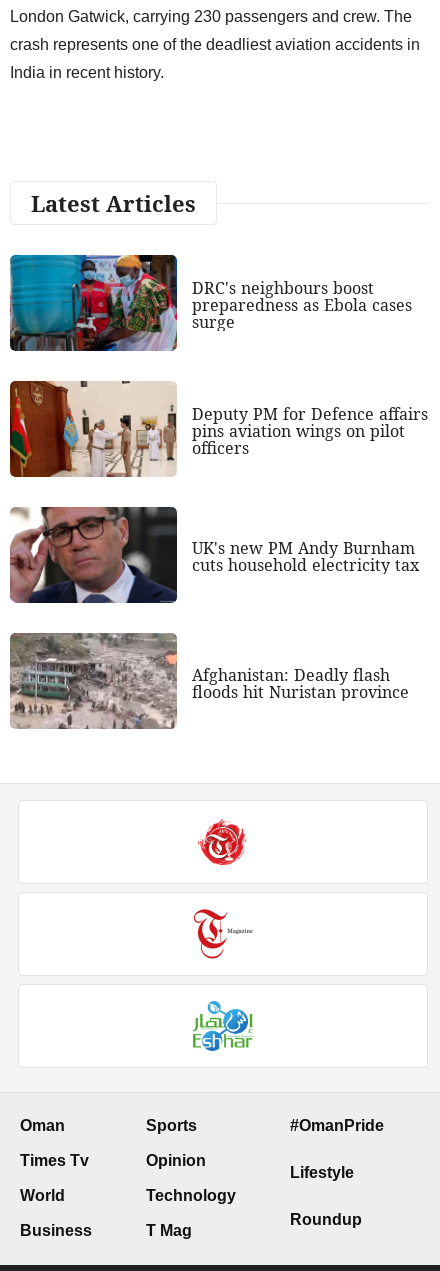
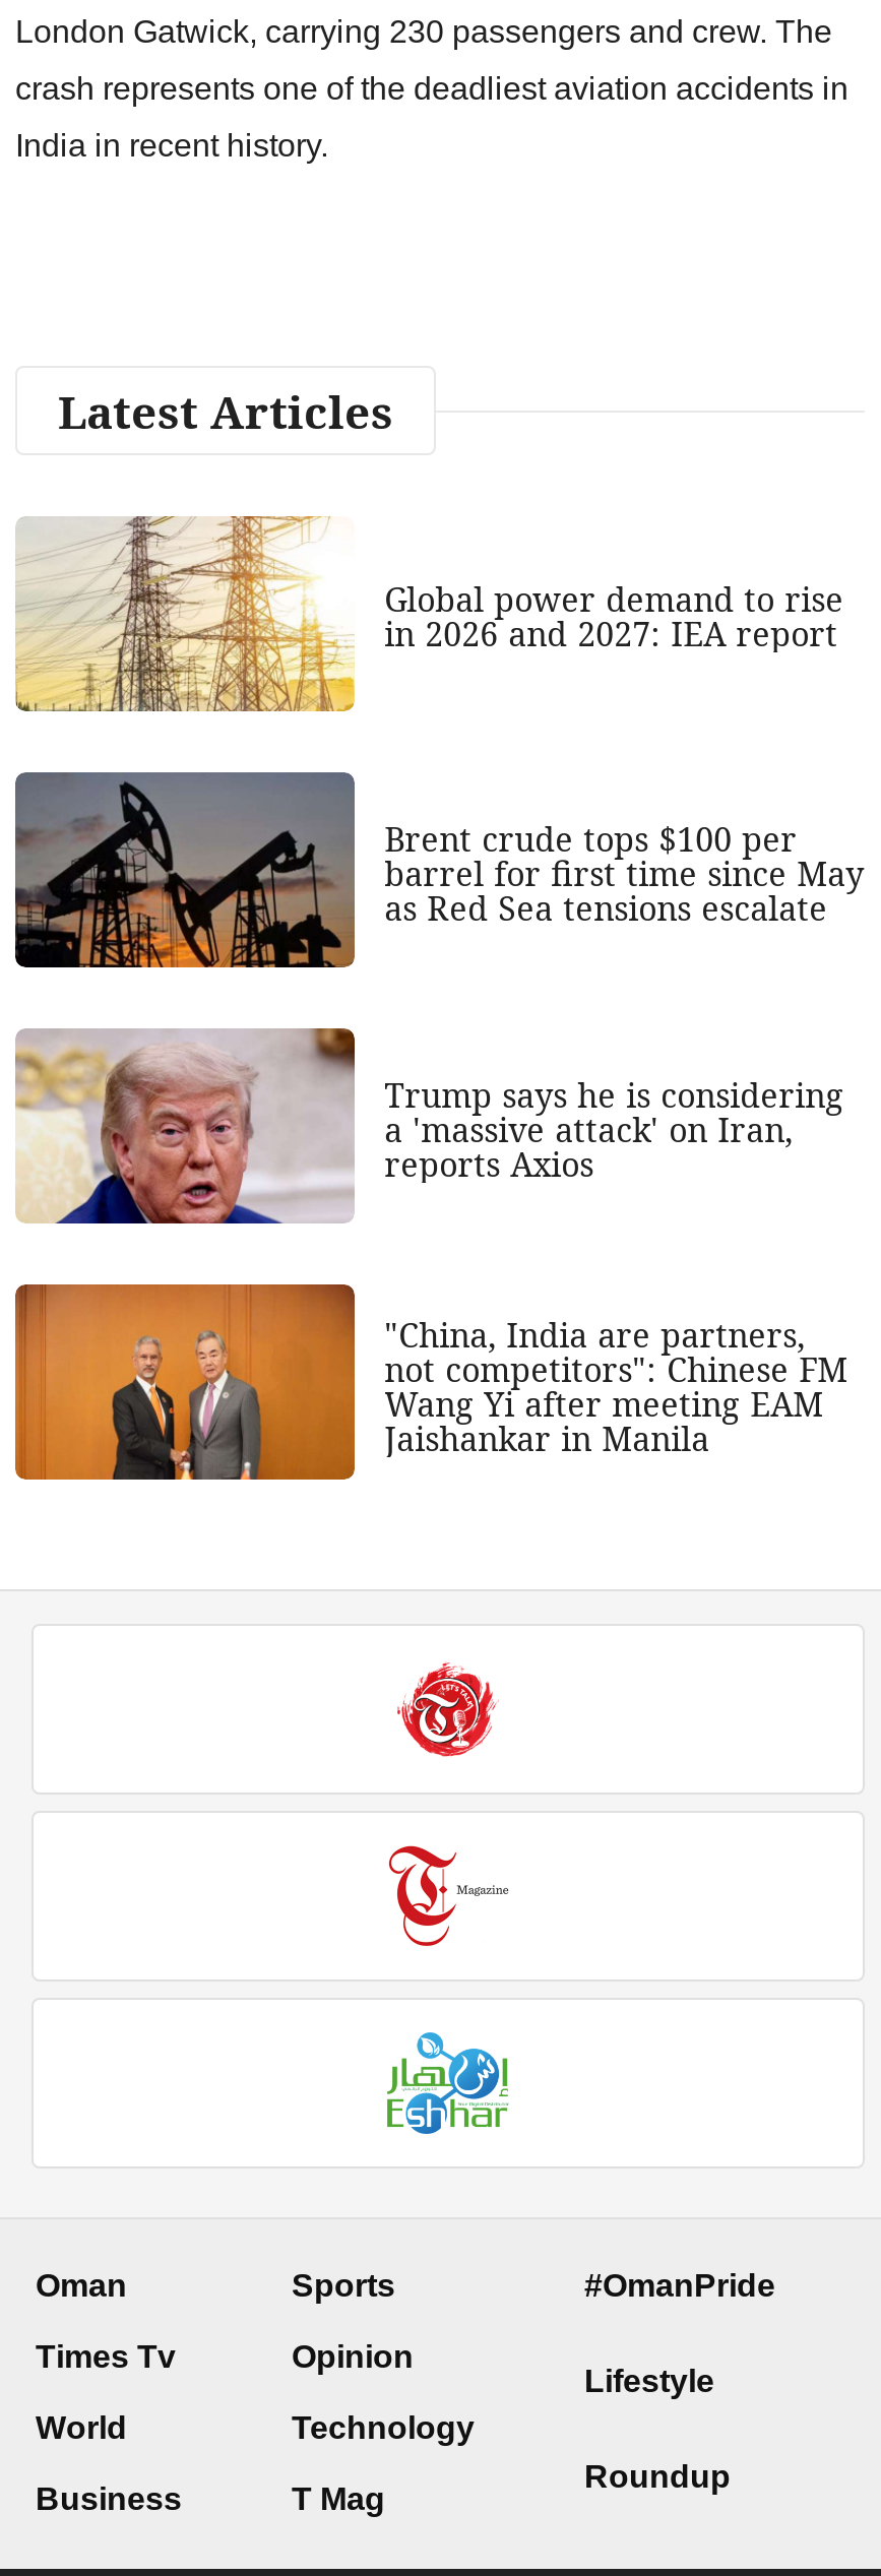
- [image]
- DRC's neighbours boost
- preparedness as Ebola cases
- surge
+ [image]
+ Global power demand to rise
+ in 2026 and 2027: IEA report

- [image]
- Deputy PM for Defence affairs
- pins aviation wings on pilot
- officers
+ [image]
+ Brent crude tops $100 per
+ barrel for first time since May
+ as Red Sea tensions escalate

- [image]
- UK's new PM Andy Burnham
- cuts household electricity tax
+ [image]
+ Trump says he is considering
+ a 'massive attack' on Iran,
+ reports Axios

- [image]
- Afghanistan: Deadly flash
- floods hit Nuristan province
+ [image]
+ "China, India are partners,
+ not competitors": Chinese FM
+ Wang Yi after meeting EAM
+ Jaishankar in Manila
